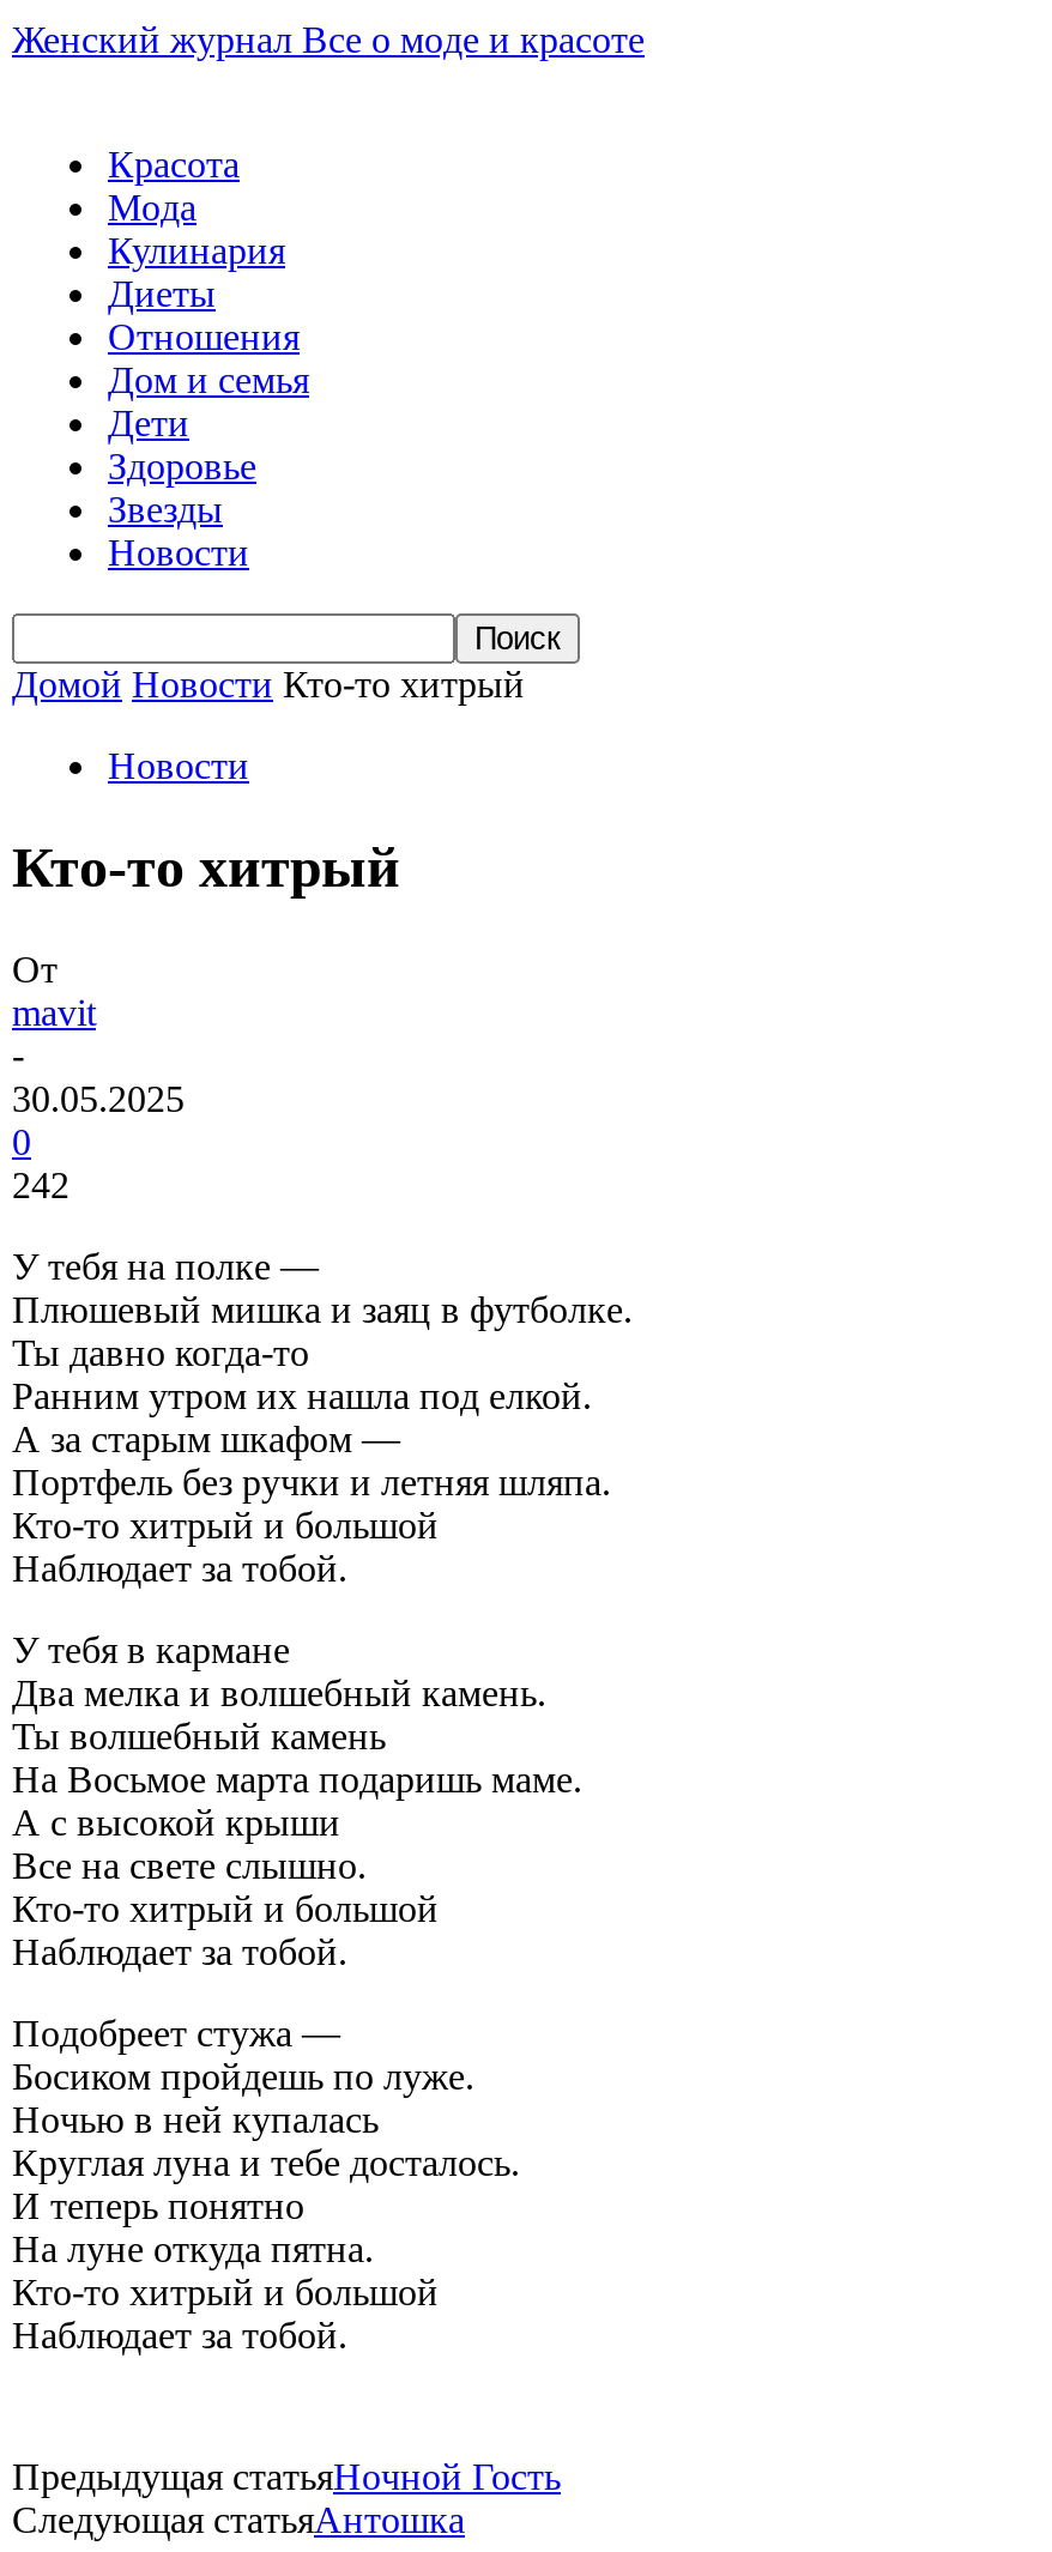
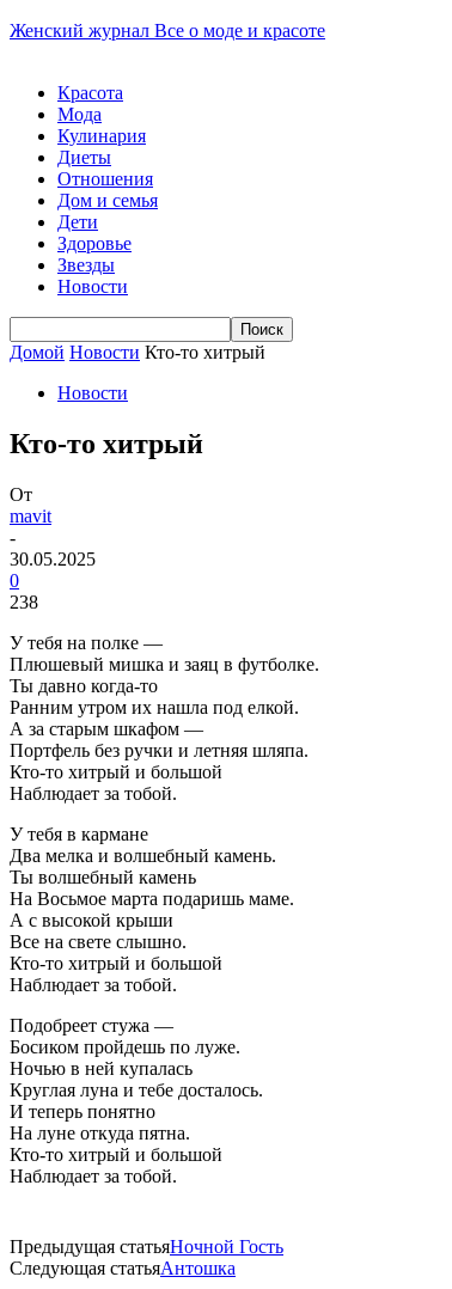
- 242
+ 238
